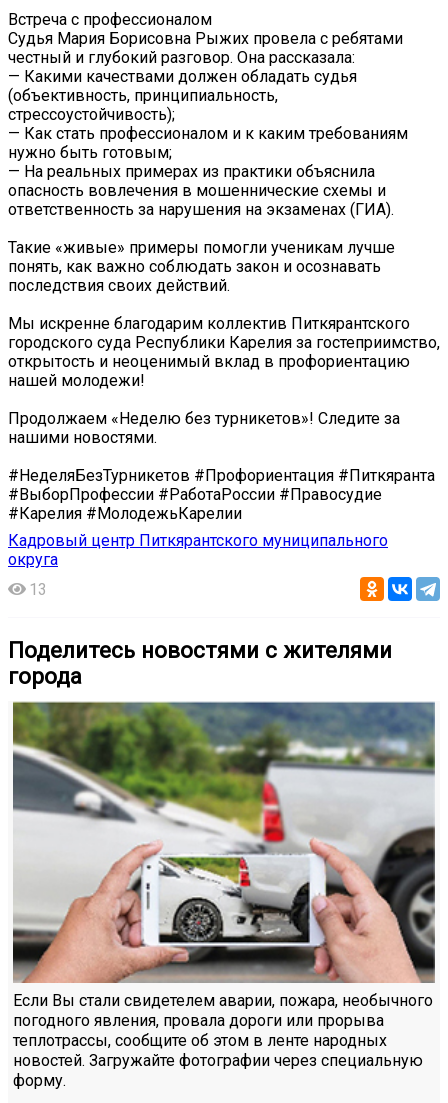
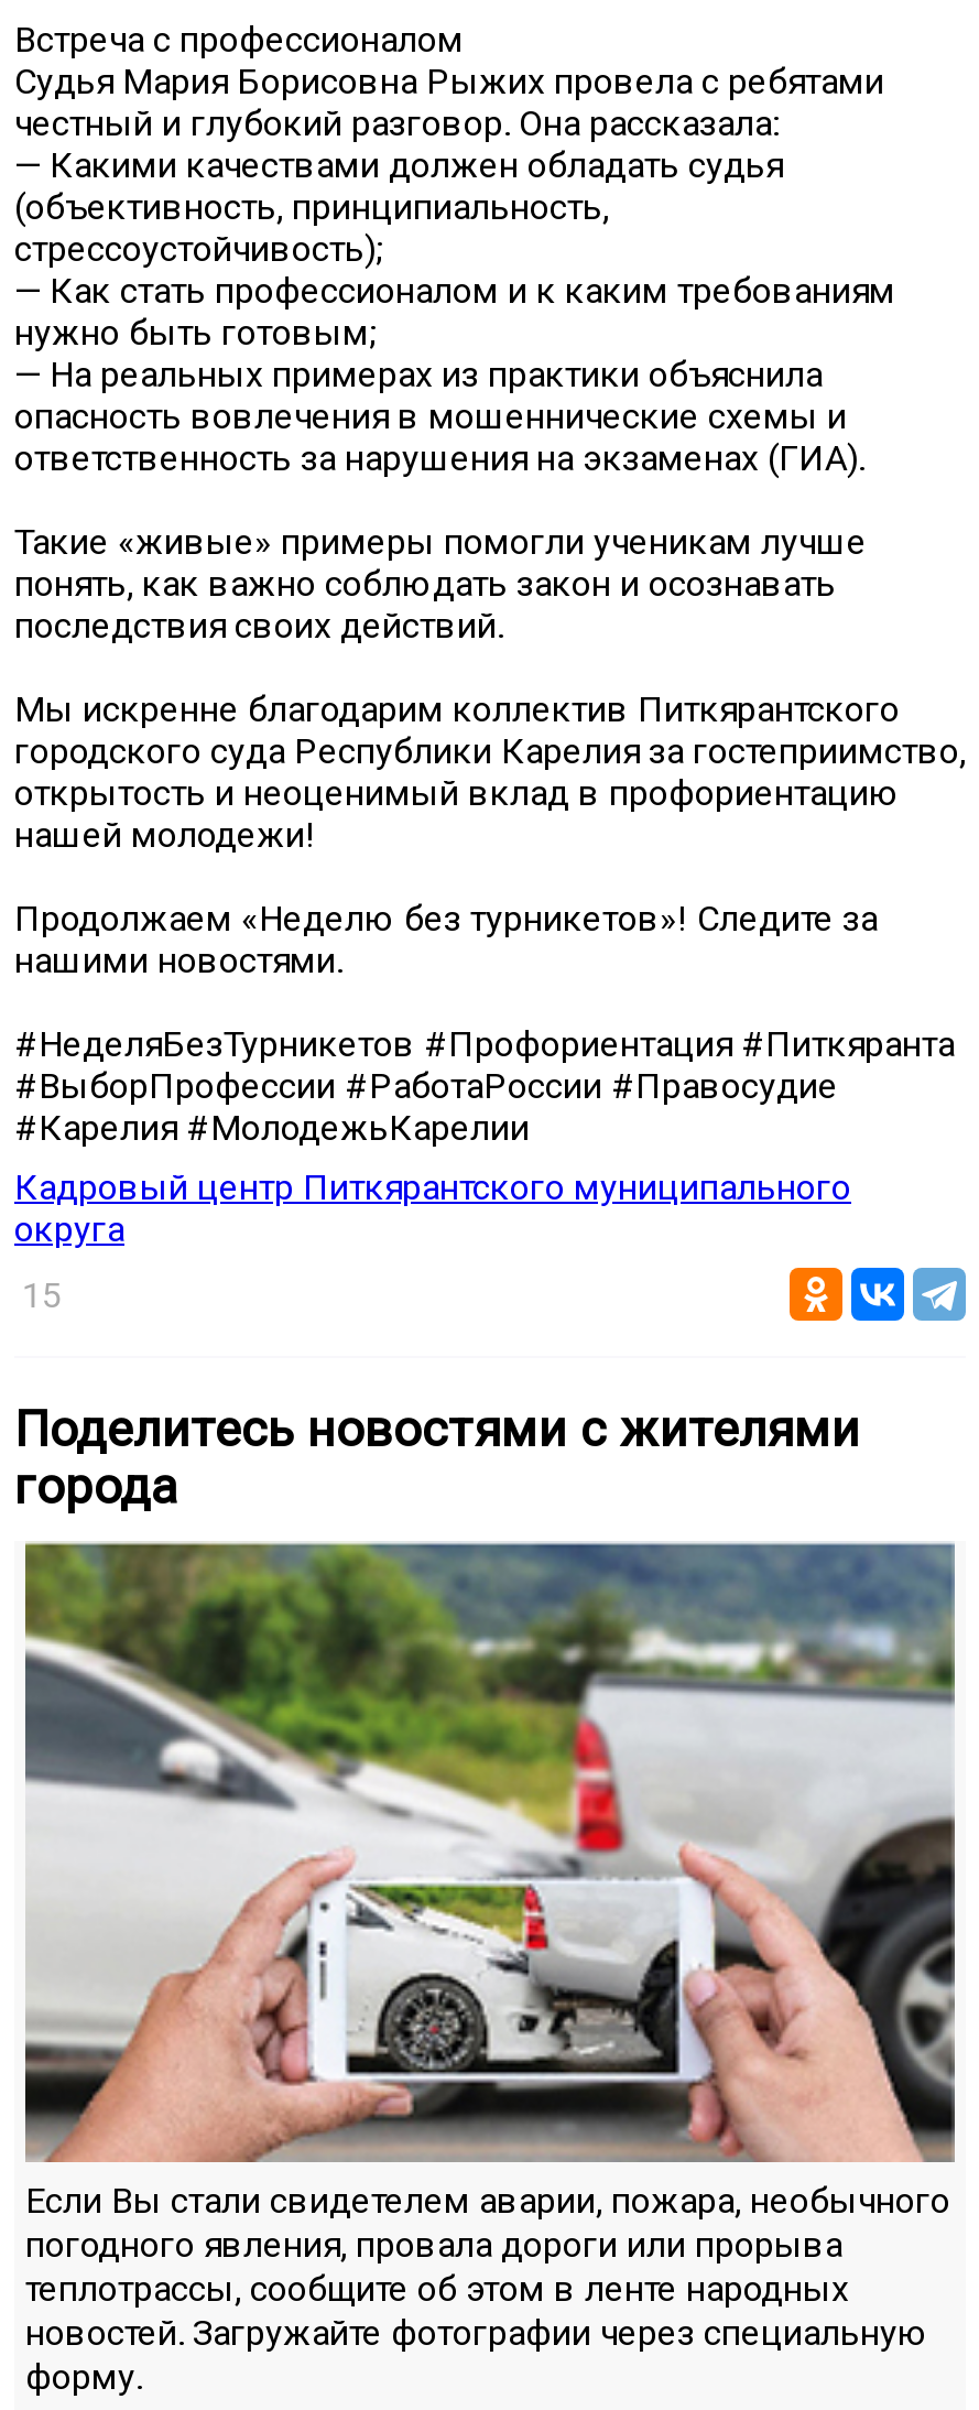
- 13
+ 15
